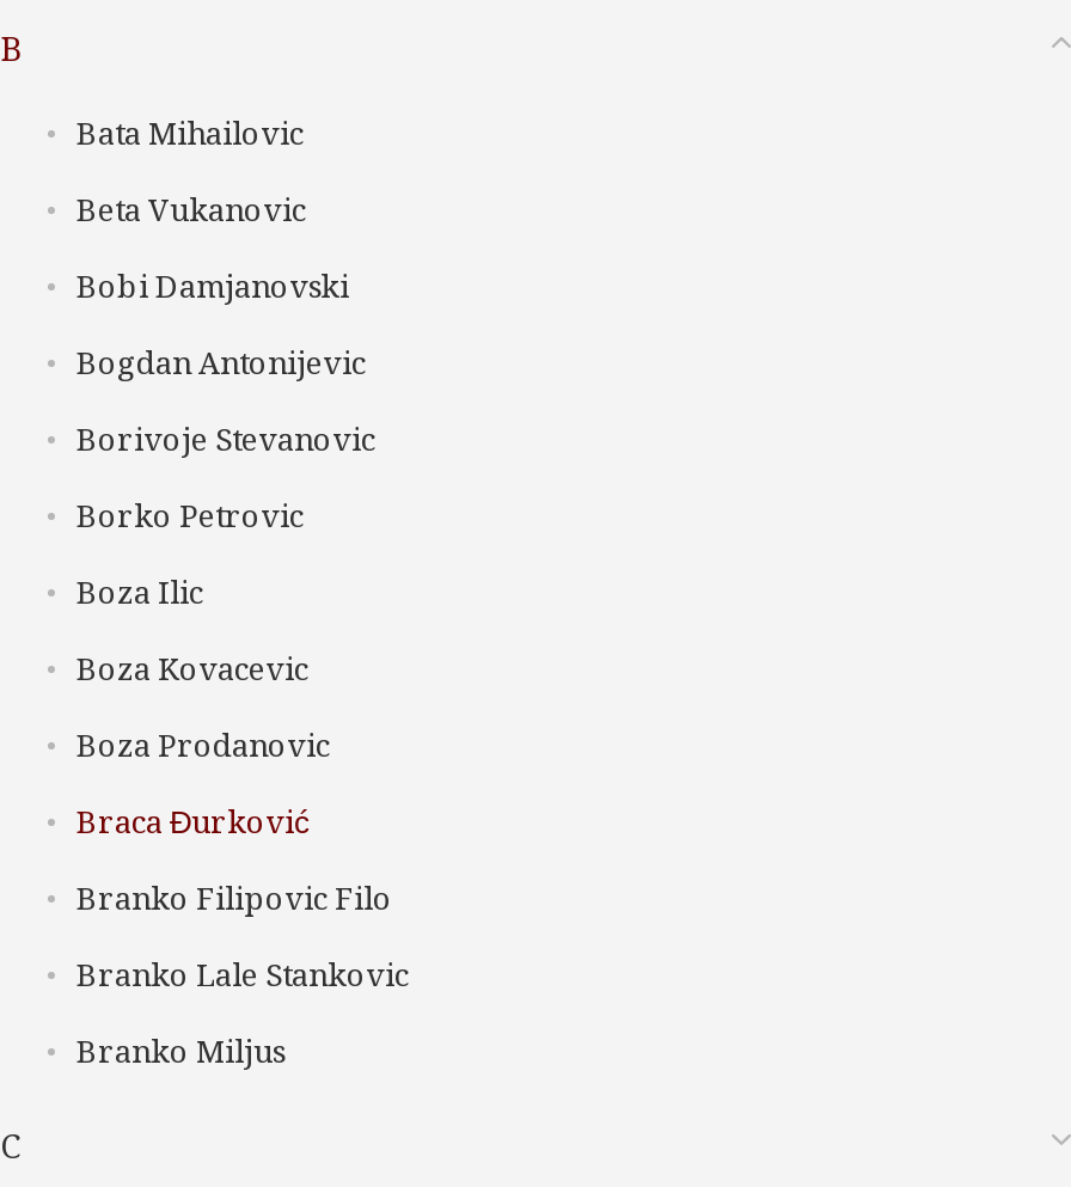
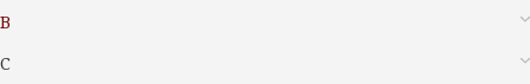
- Bata Mihailovic
- Beta Vukanovic
- Bobi Damjanovski
- Bogdan Antonijevic
- Borivoje Stevanovic
- Borko Petrovic
- Boza Ilic
- Boza Kovacevic
- Boza Prodanovic
- Braca Đurković
- Branko Filipovic Filo
- Branko Lale Stankovic
- Branko Miljus
